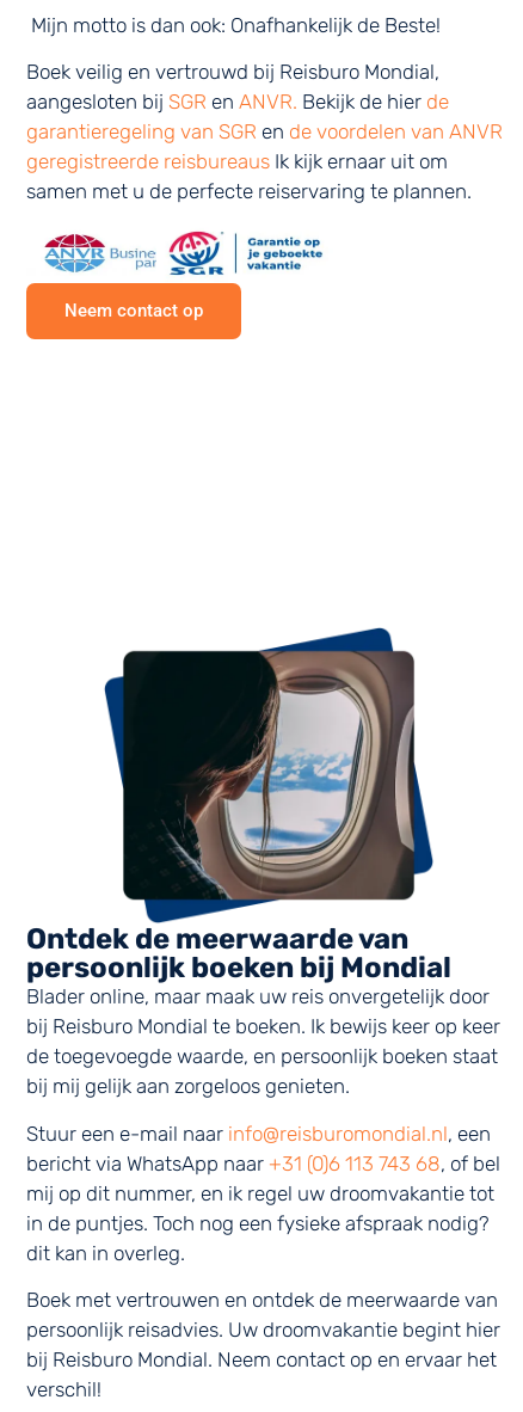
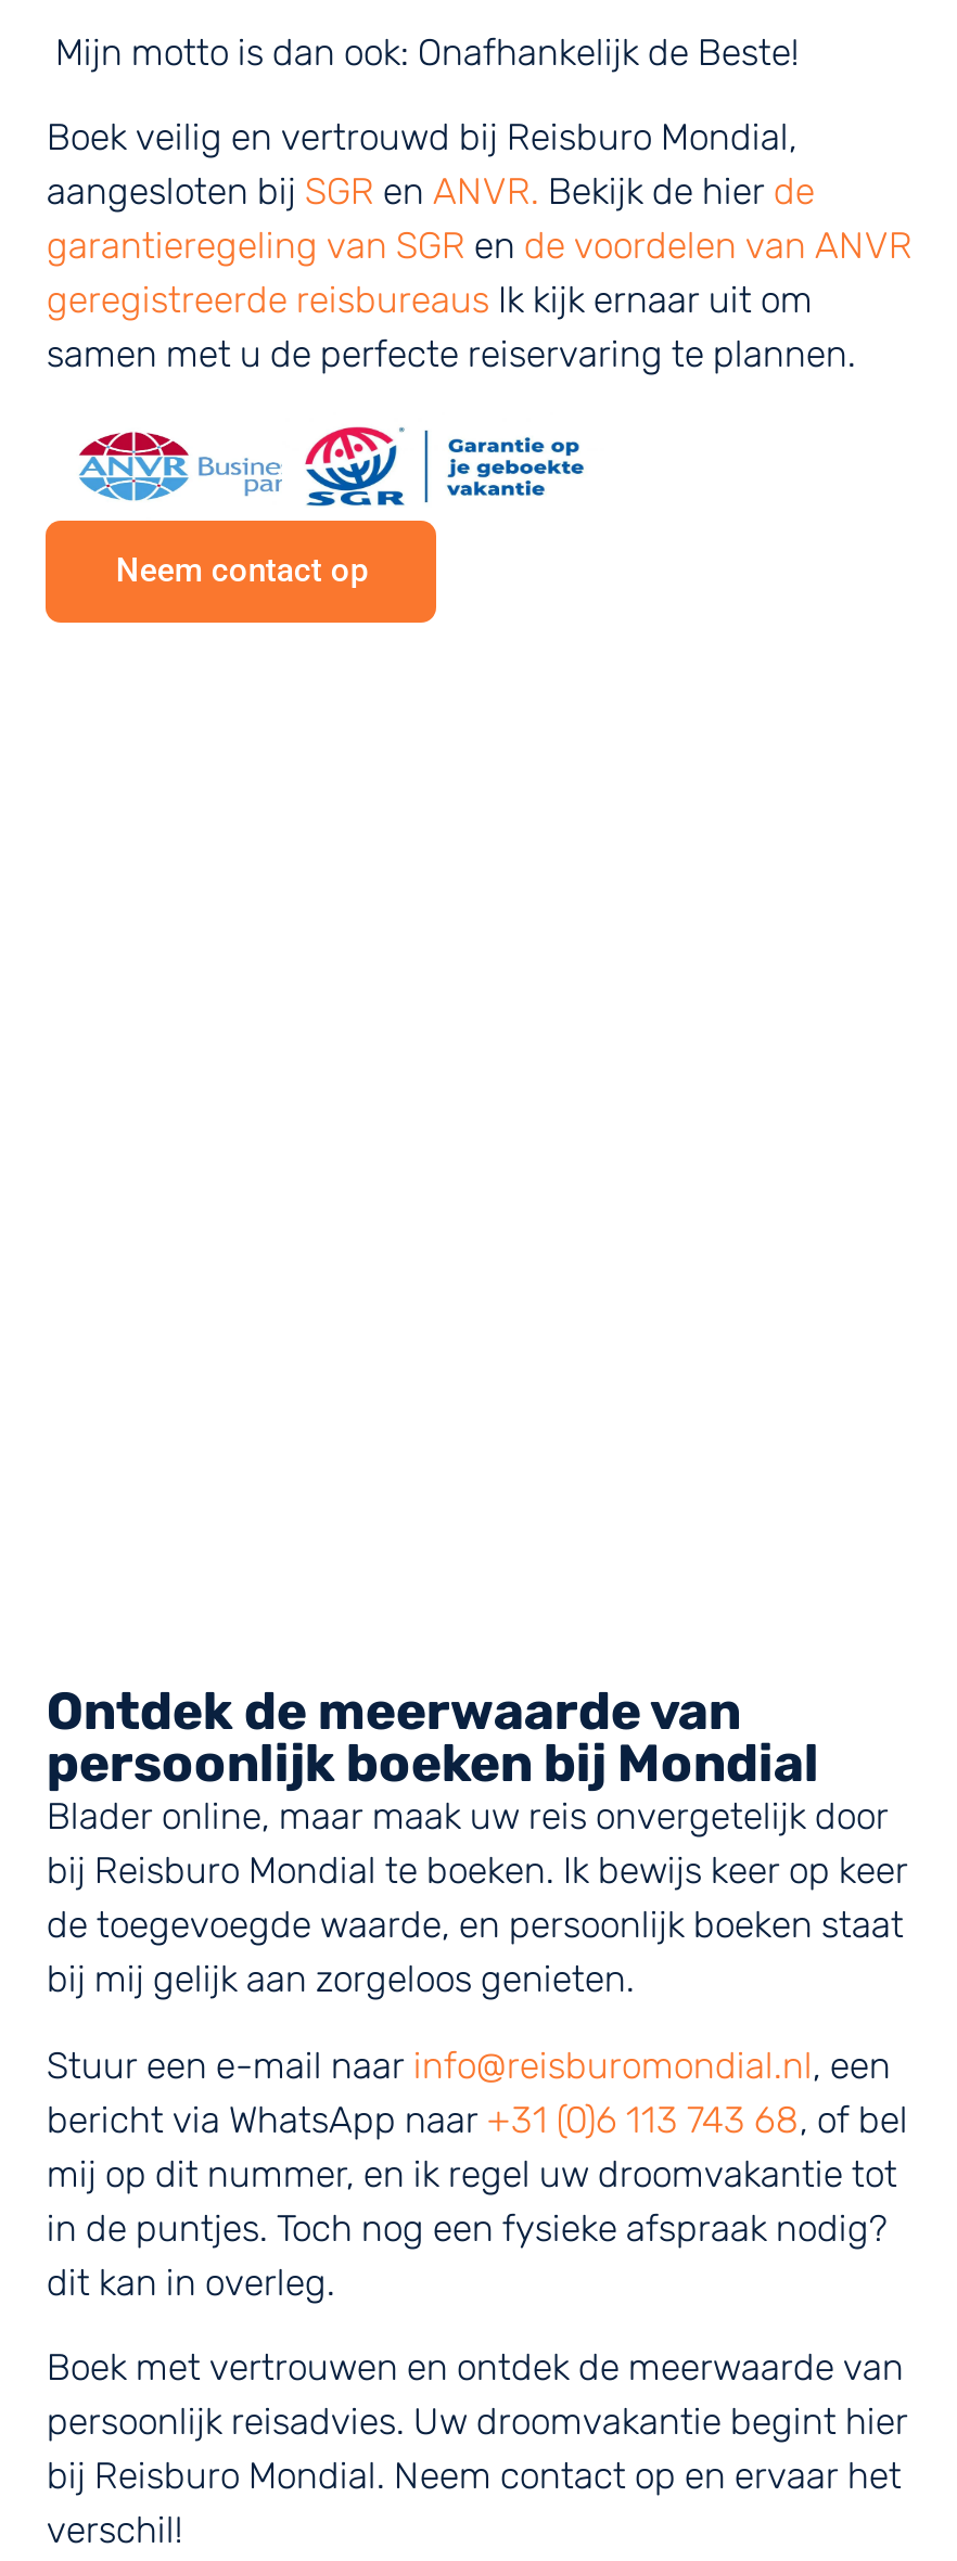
- [image]
